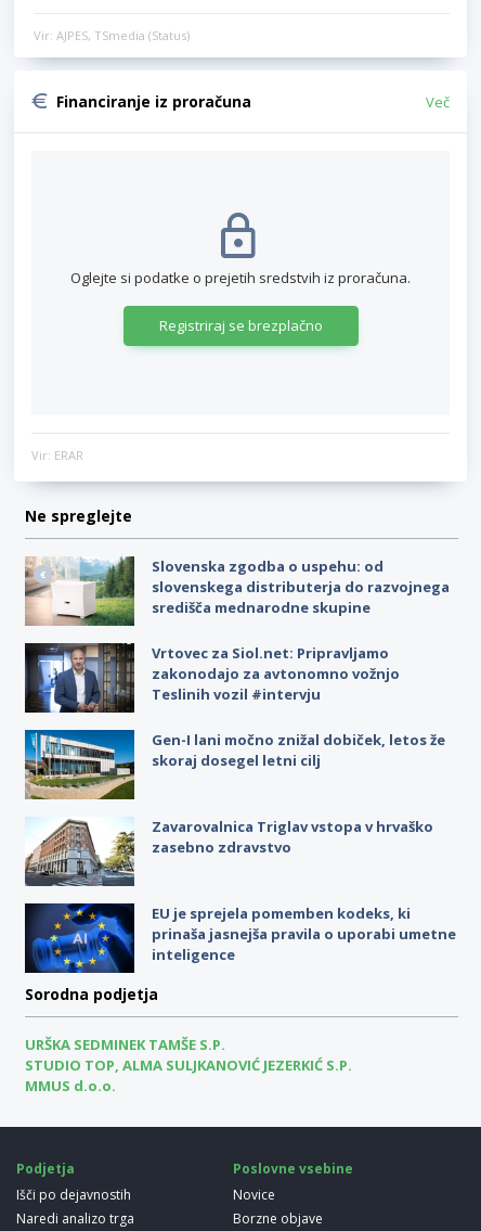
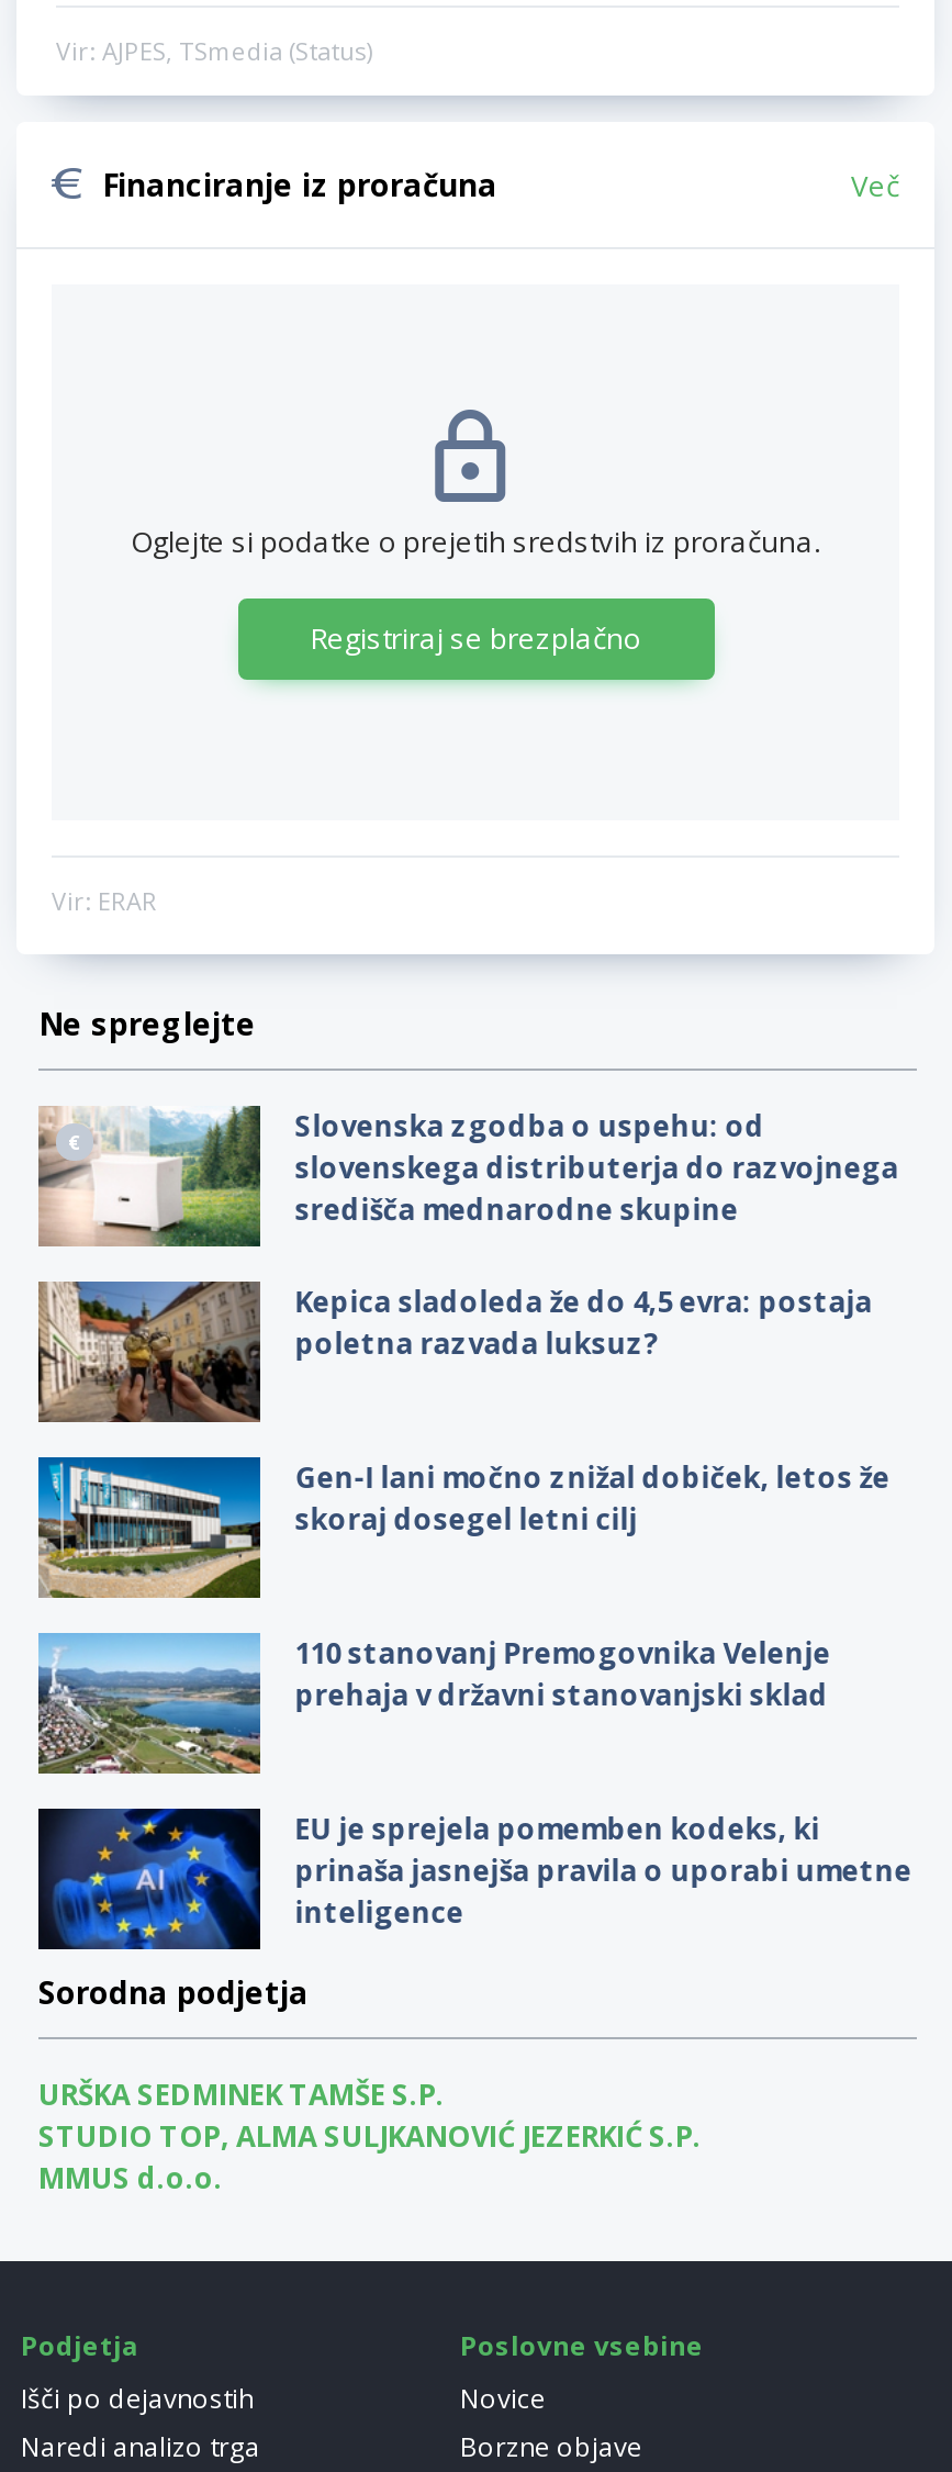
- [image]
- Vrtovec za Siol.net: Pripravljamo
- zakonodajo za avtonomno vožnjo
- Teslinih vozil #intervju
+ [image]
+ Kepica sladoleda že do 4,5 evra: postaja
+ poletna razvada luksuz?

- [image]
- Zavarovalnica Triglav vstopa v hrvaško
- zasebno zdravstvo
+ [image]
+ 110 stanovanj Premogovnika Velenje
+ prehaja v državni stanovanjski sklad
